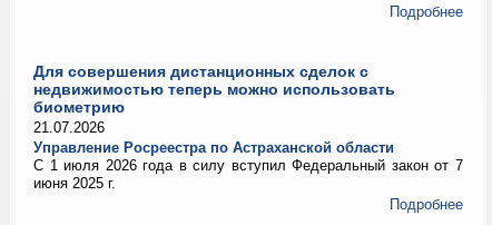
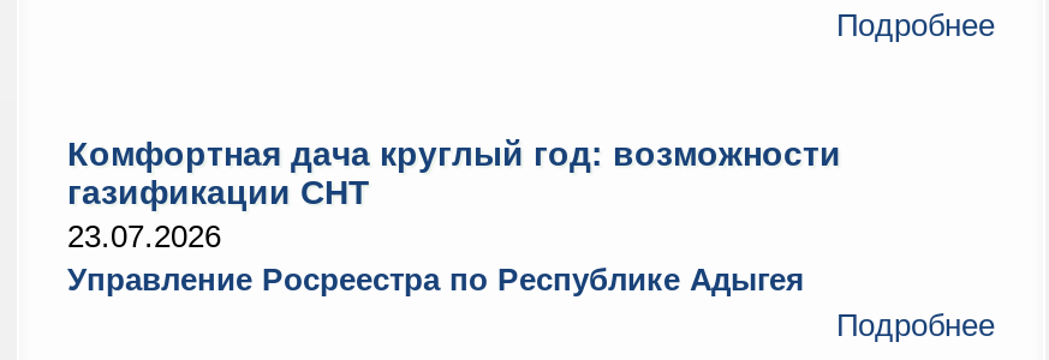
- Для совершения дистанционных сделок с
- недвижимостью теперь можно использовать
- биометрию
- 21.07.2026
- Управление Росреестра по Астраханской области
- С 1 июля 2026 года в силу вступил Федеральный закон от 7
- июня 2025 г.
+ Комфортная дача круглый год: возможности
+ газификации СНТ
+ 23.07.2026
+ Управление Росреестра по Республике Адыгея
